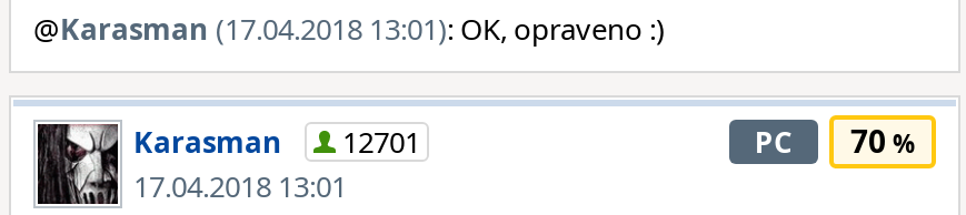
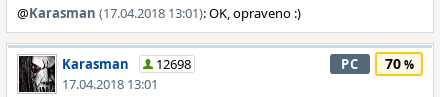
- Karasman 12701
+ Karasman 12698
